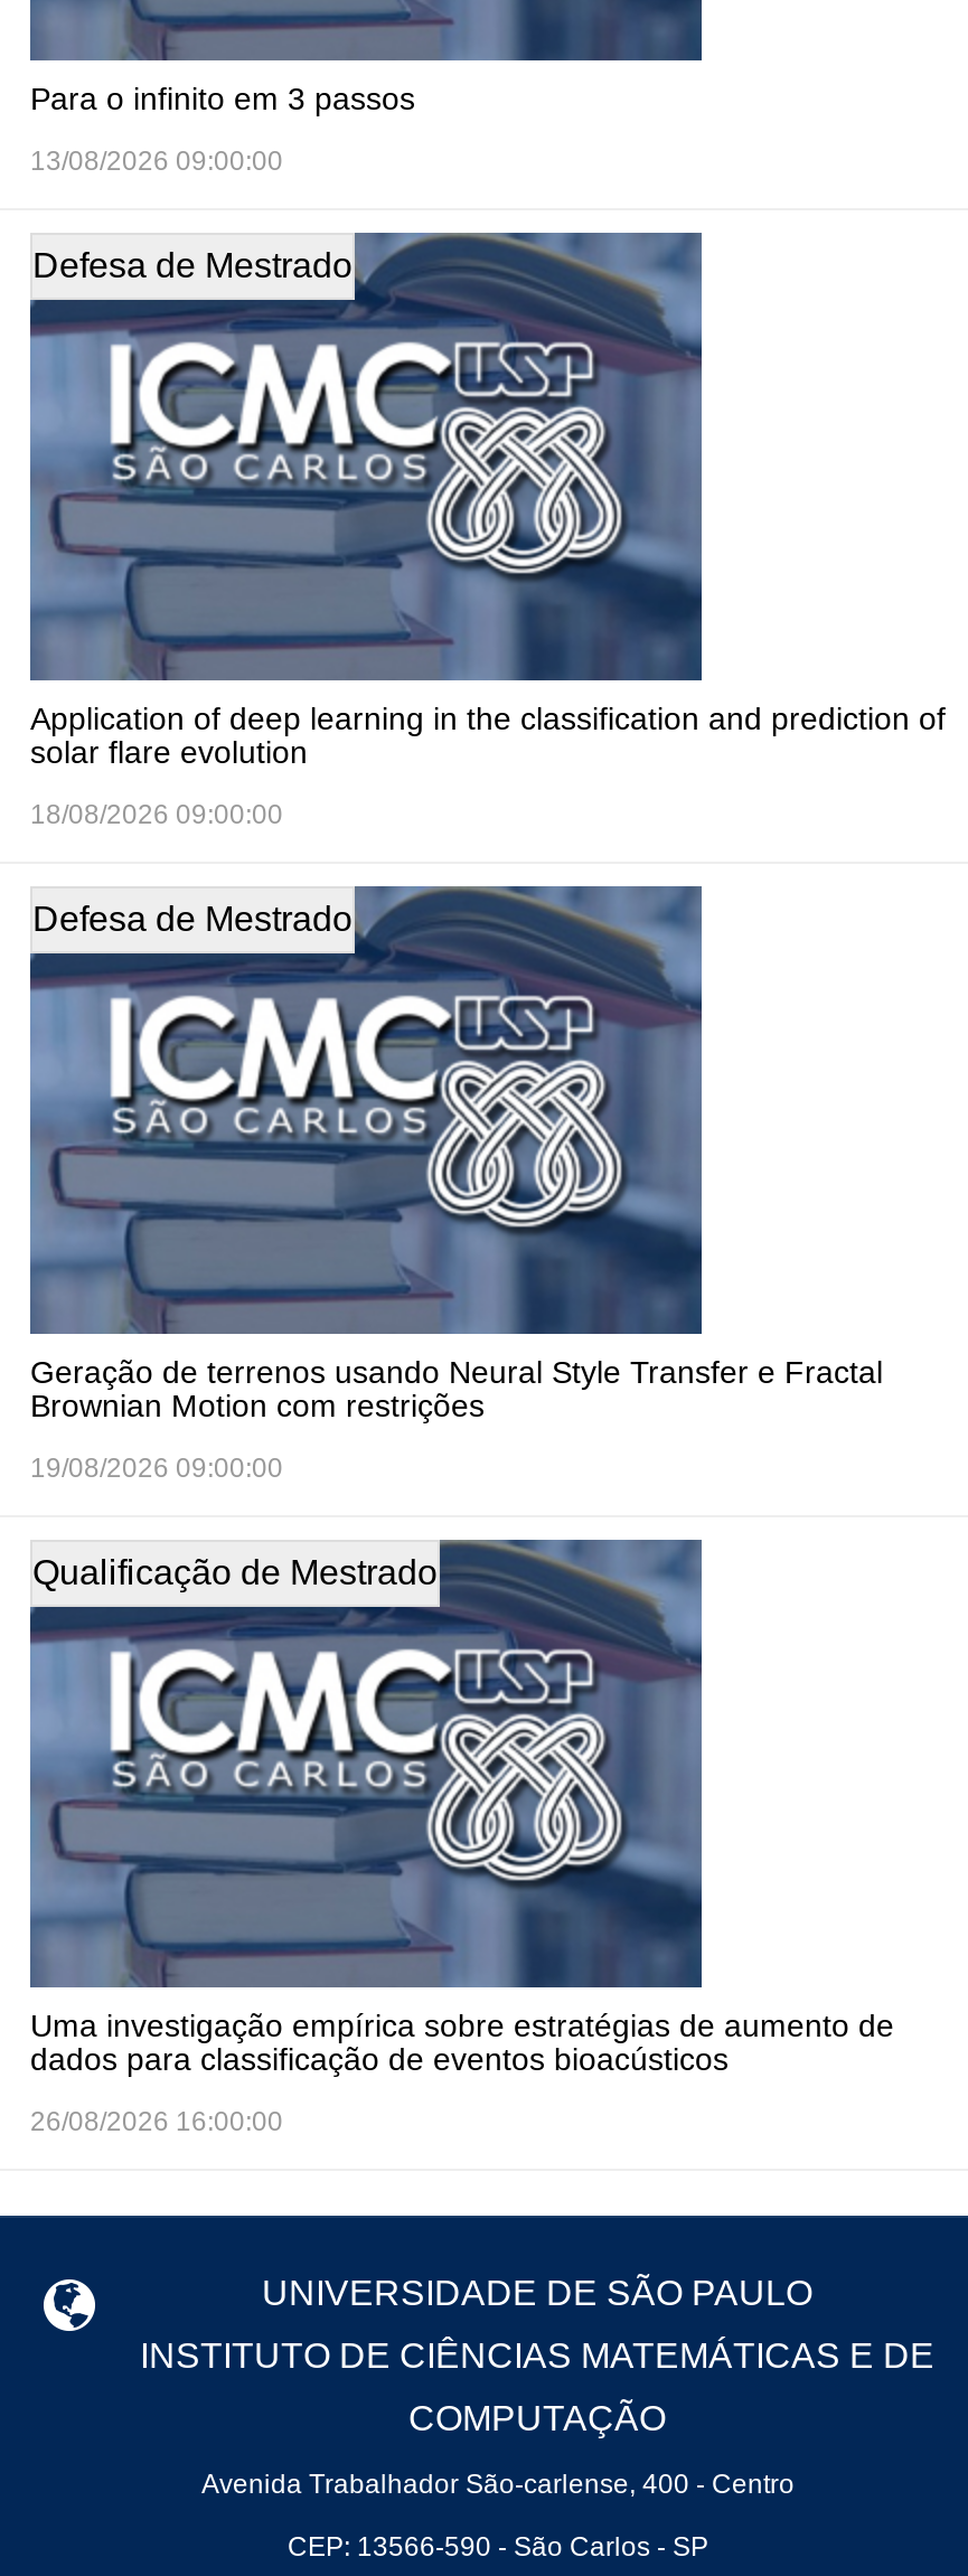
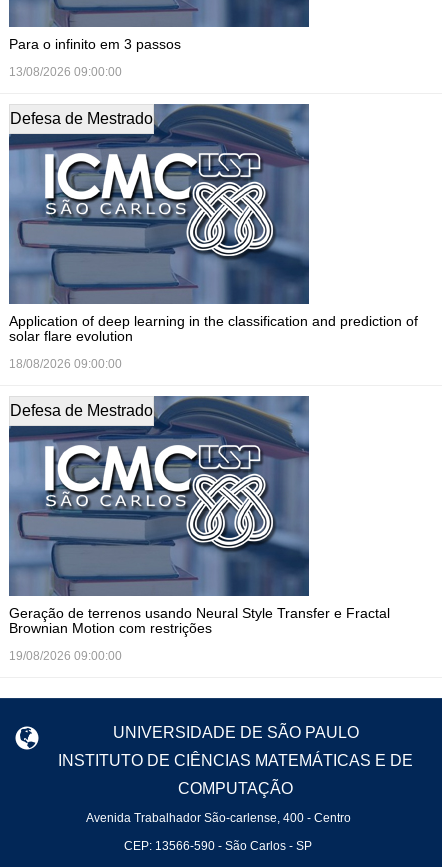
- Qualificação de Mestrado

- Uma investigação empírica sobre estratégias de aumento de
- dados para classificação de eventos bioacústicos
- 26/08/2026 16:00:00
